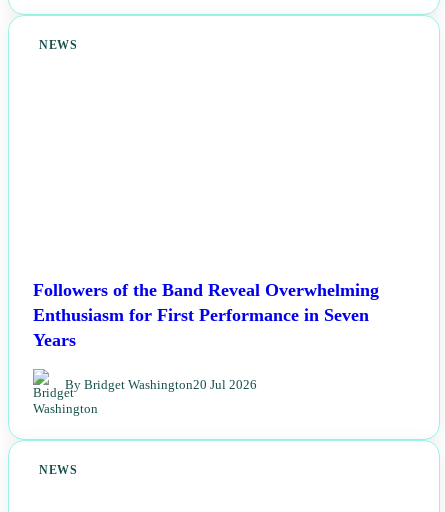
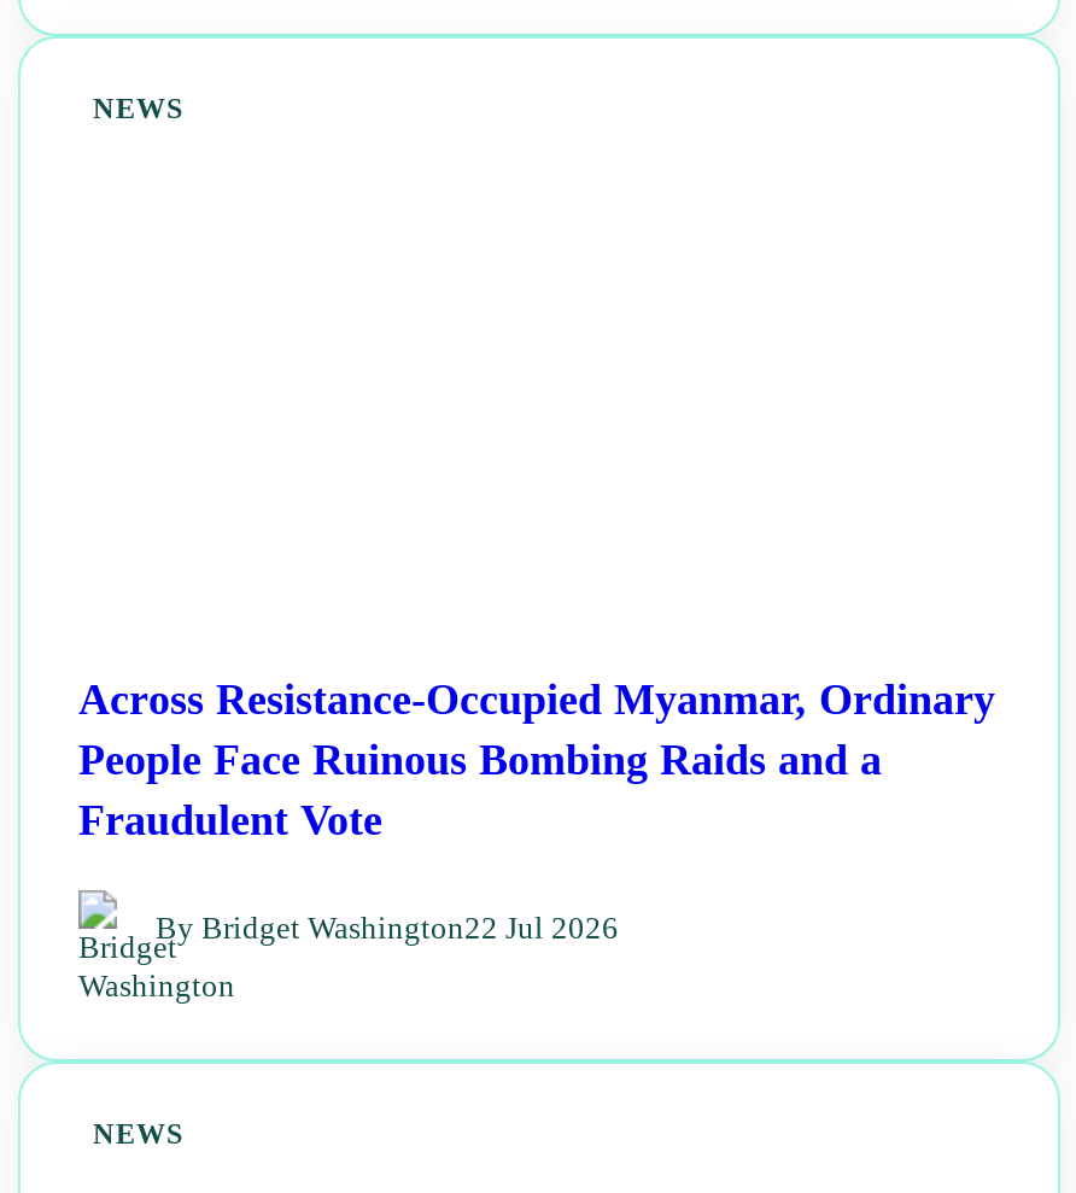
- Followers of the Band Reveal Overwhelming
- Enthusiasm for First Performance in Seven
- Years
+ Across Resistance-Occupied Myanmar, Ordinary
+ People Face Ruinous Bombing Raids and a
+ Fraudulent Vote

- By Bridget Washington20 Jul 2026
+ By Bridget Washington22 Jul 2026
